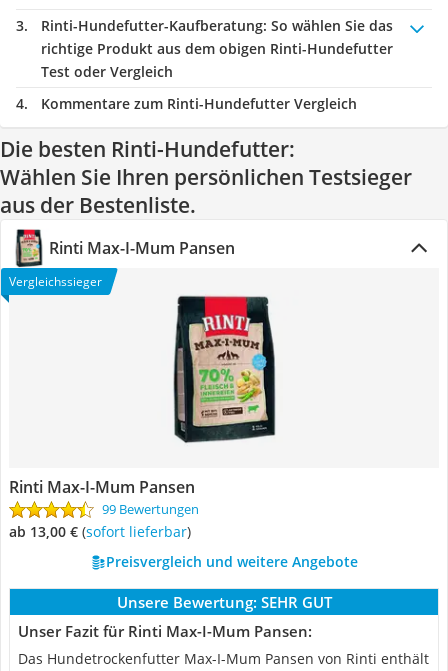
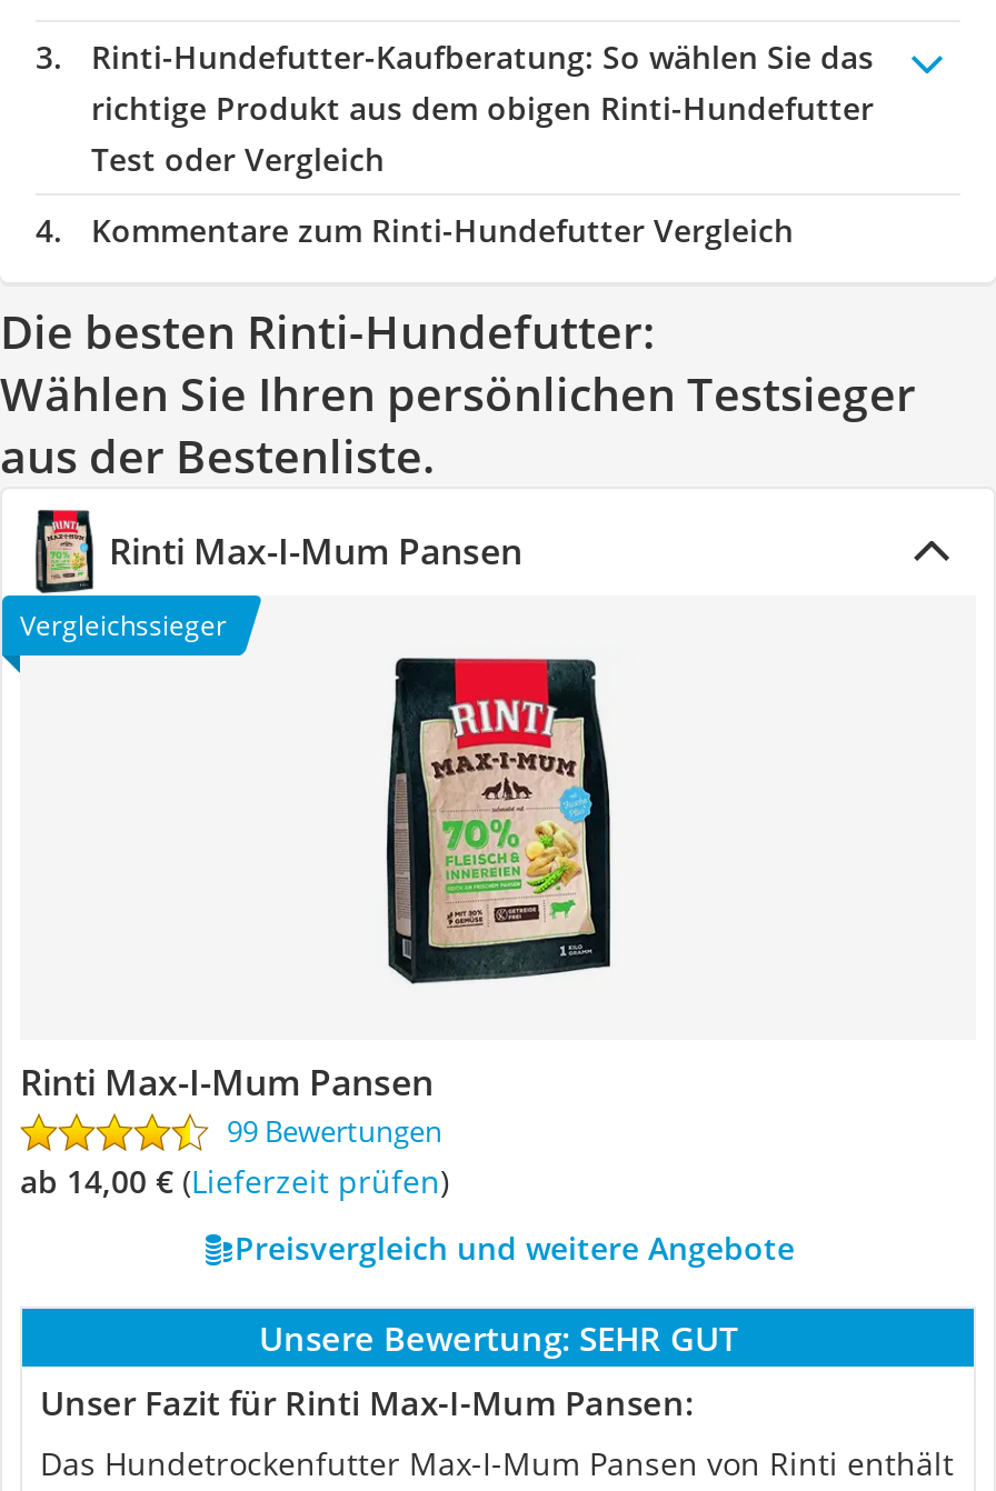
- ab 13,00 €( Sofort lieferbar)
+ ab 14,00 €(Lieferzeit prüfen)
